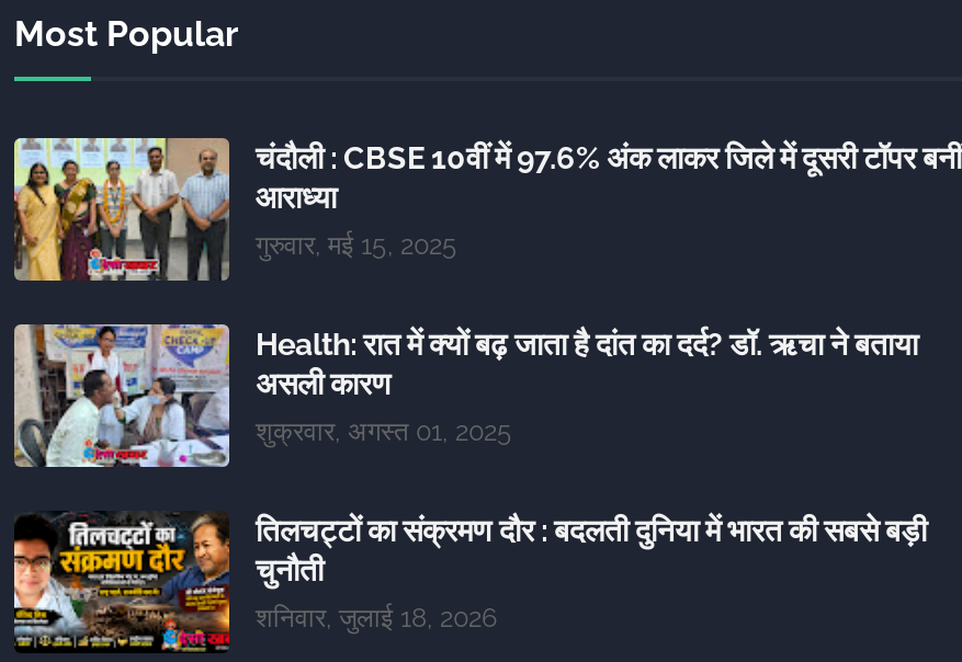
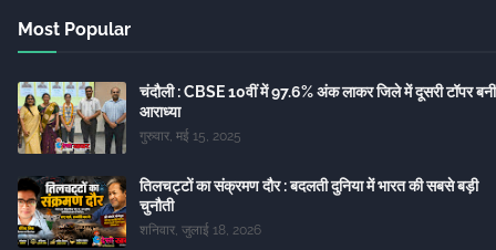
- [image]
- Health: रात में क्यों बढ़ जाता है दांत का दर्द? डॉ. ऋचा ने बताया
- असली कारण
- शुक्रवार, अगस्त 01, 2025
